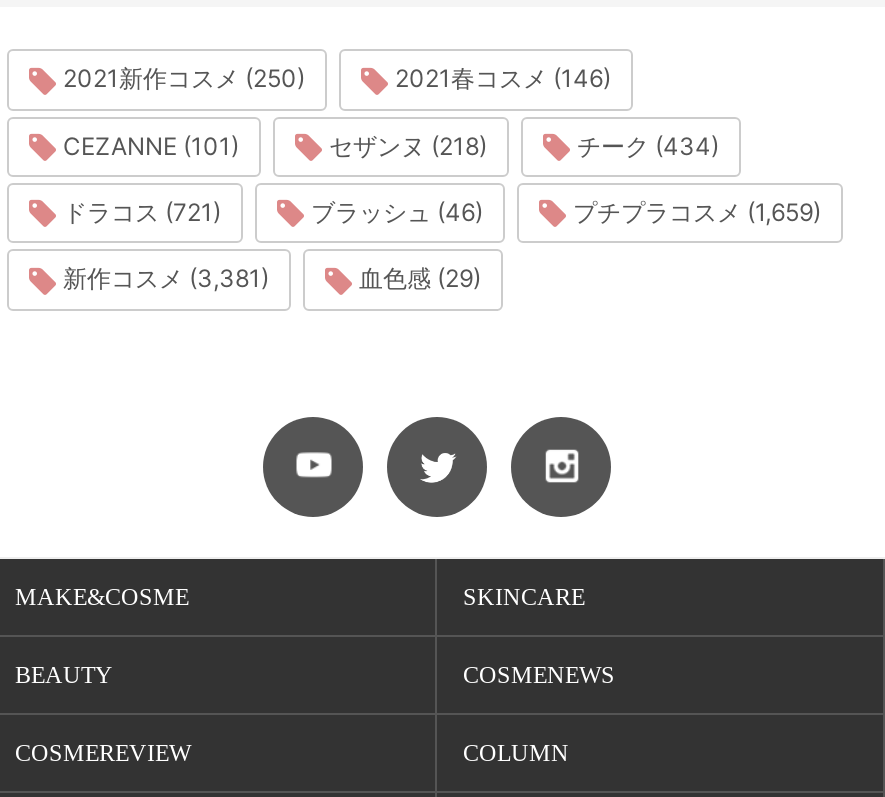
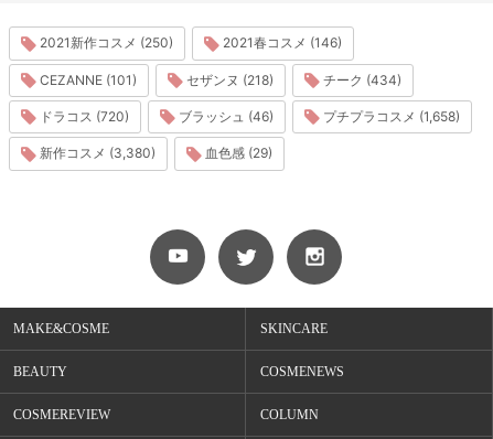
- ドラコス (721)
+ ドラコス (720)

- プチプラコスメ (1,659)
+ プチプラコスメ (1,658)

- 新作コスメ (3,381)
+ 新作コスメ (3,380)
